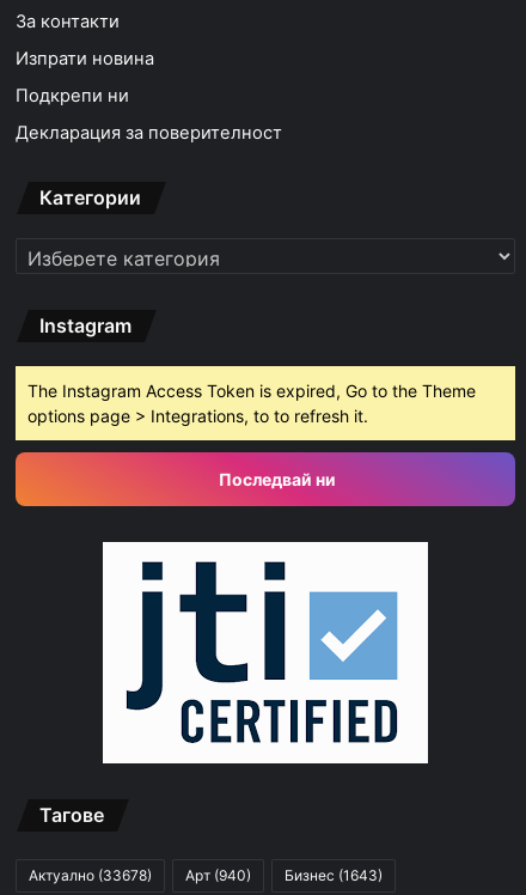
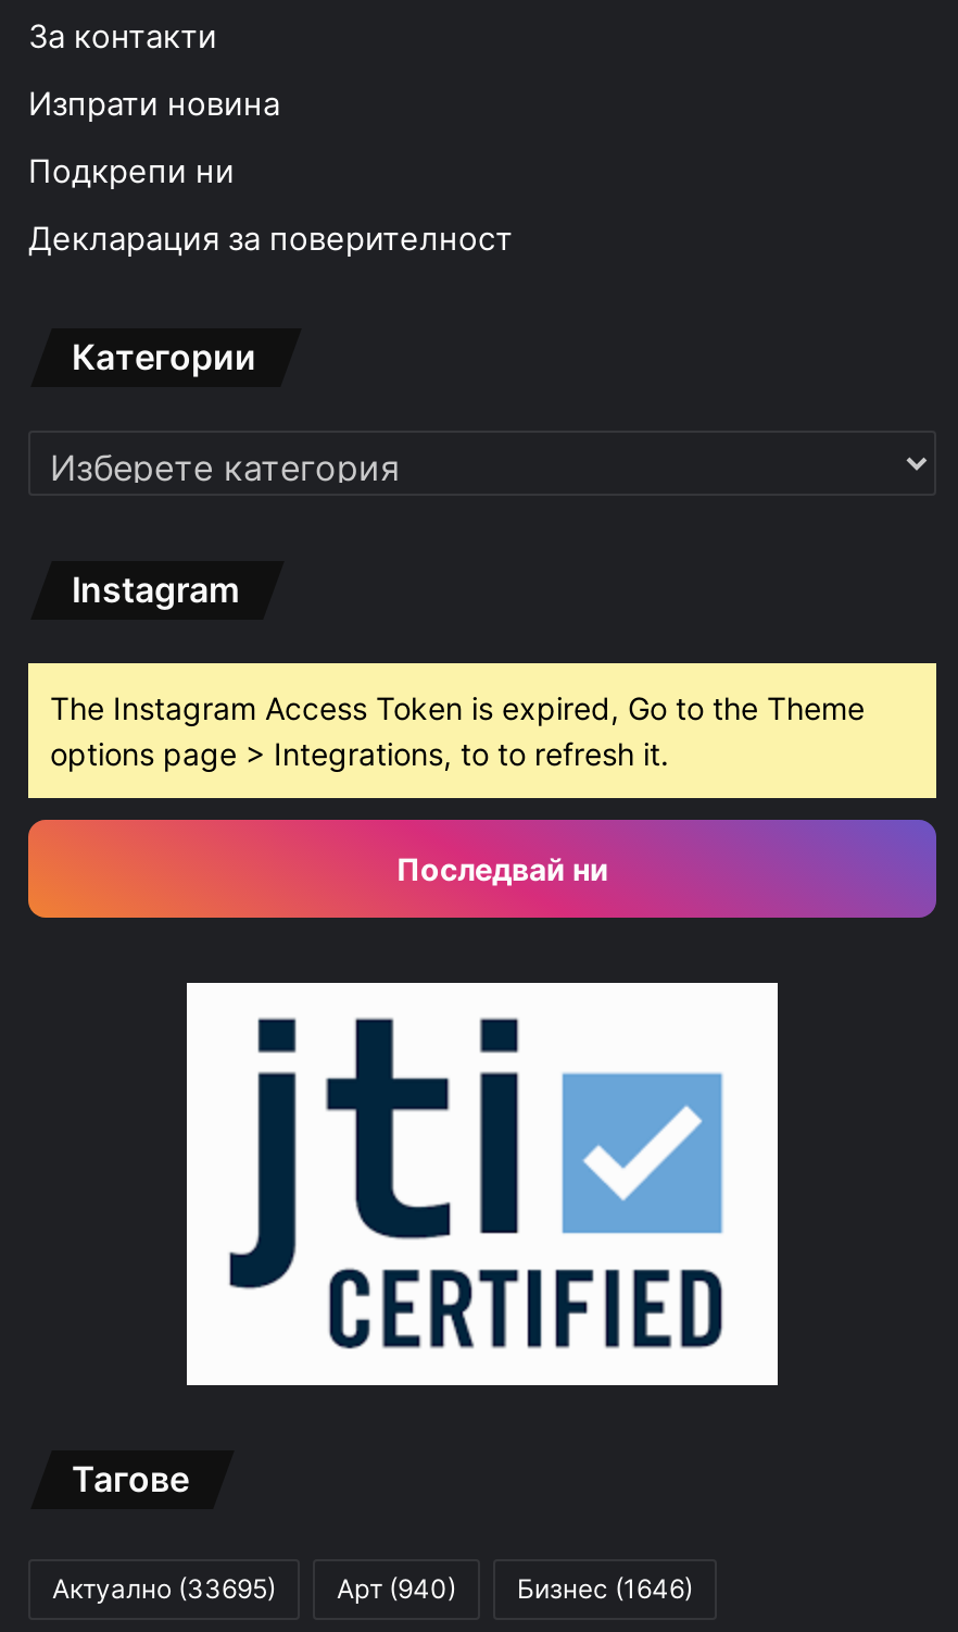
- Актуално (33678)
+ Актуално (33695)

- Бизнес (1643)
+ Бизнес (1646)
